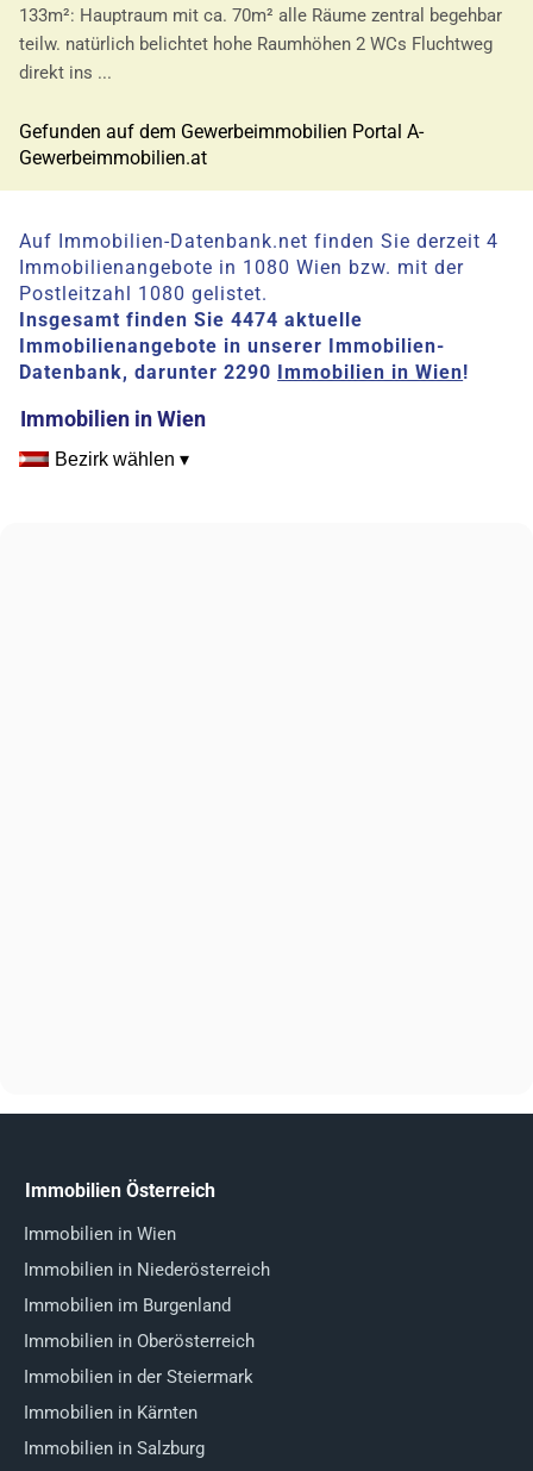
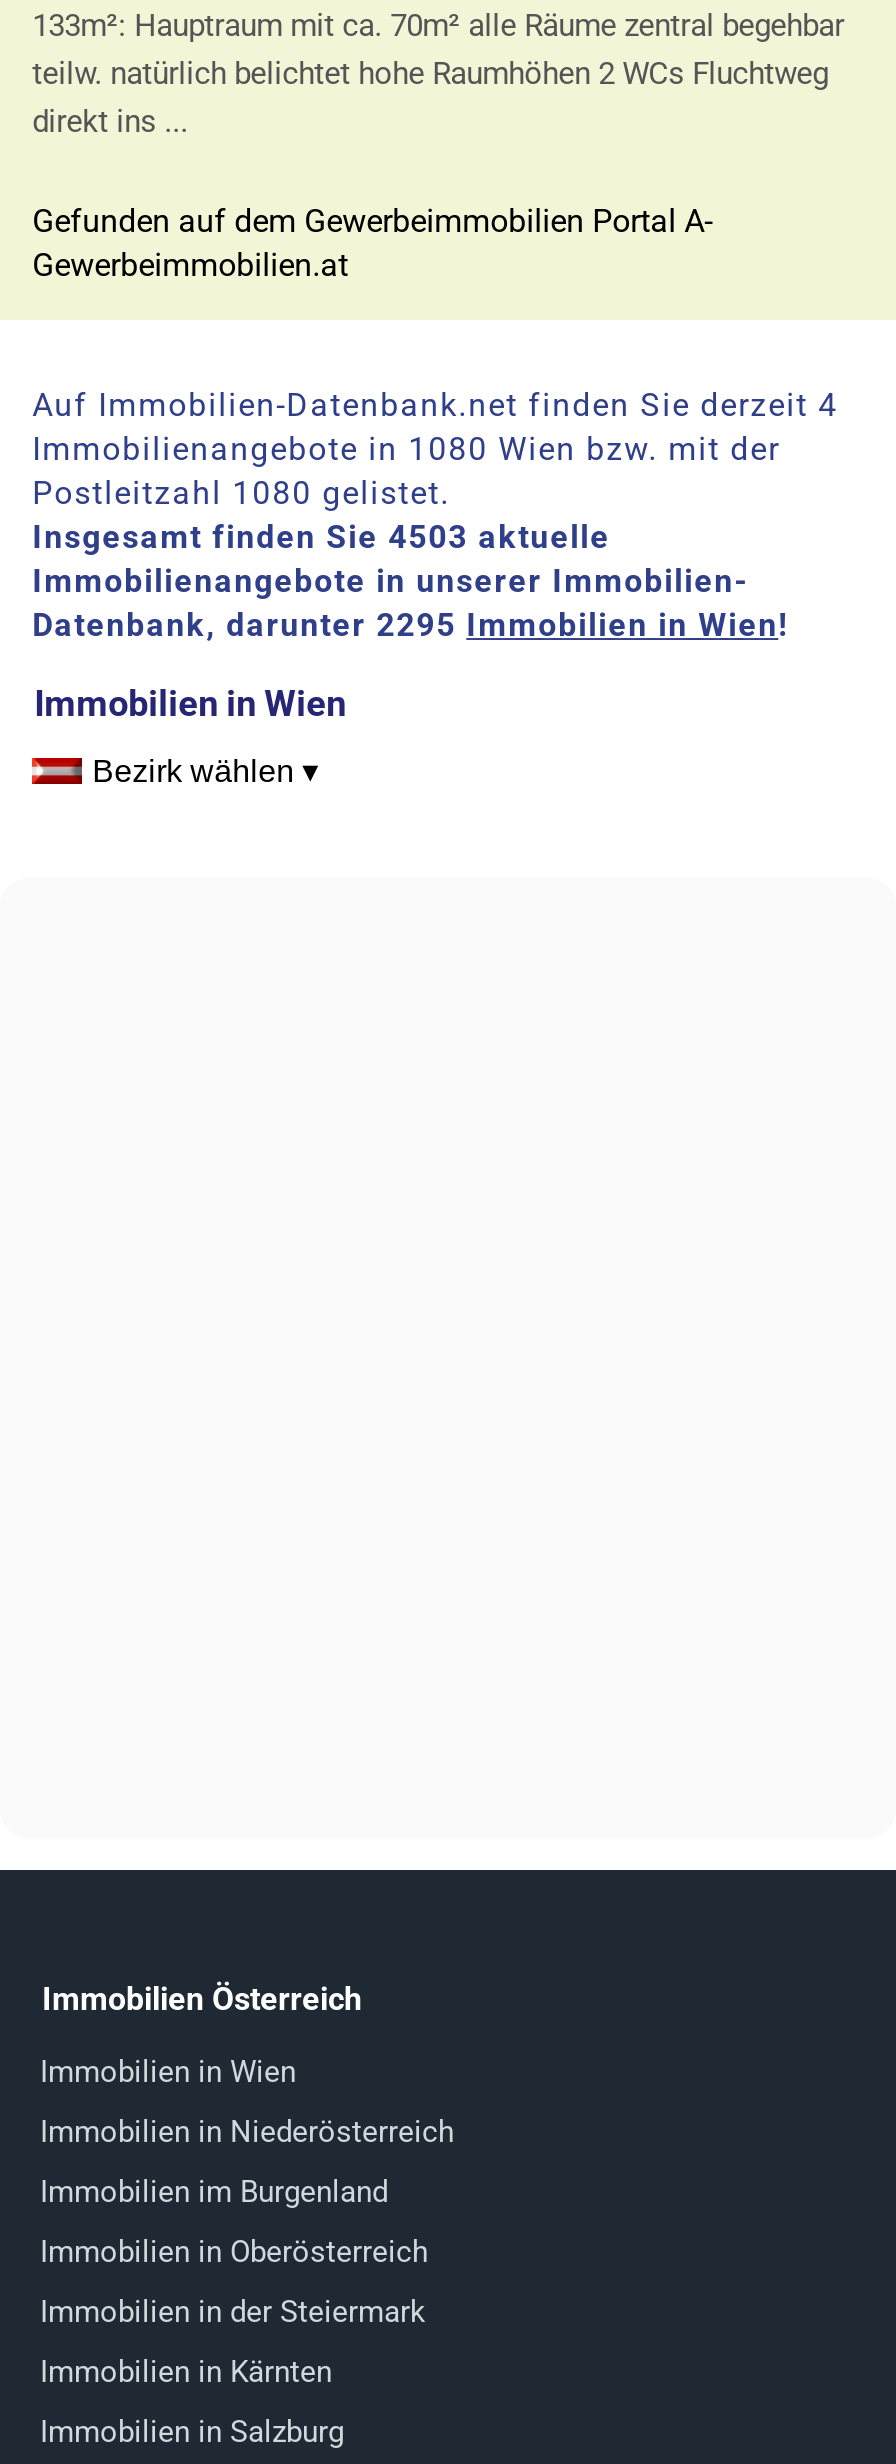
- Insgesamt finden Sie 4474 aktuelle
+ Insgesamt finden Sie 4503 aktuelle

- Datenbank, darunter 2290 Immobilien in Wien!
+ Datenbank, darunter 2295 Immobilien in Wien!
